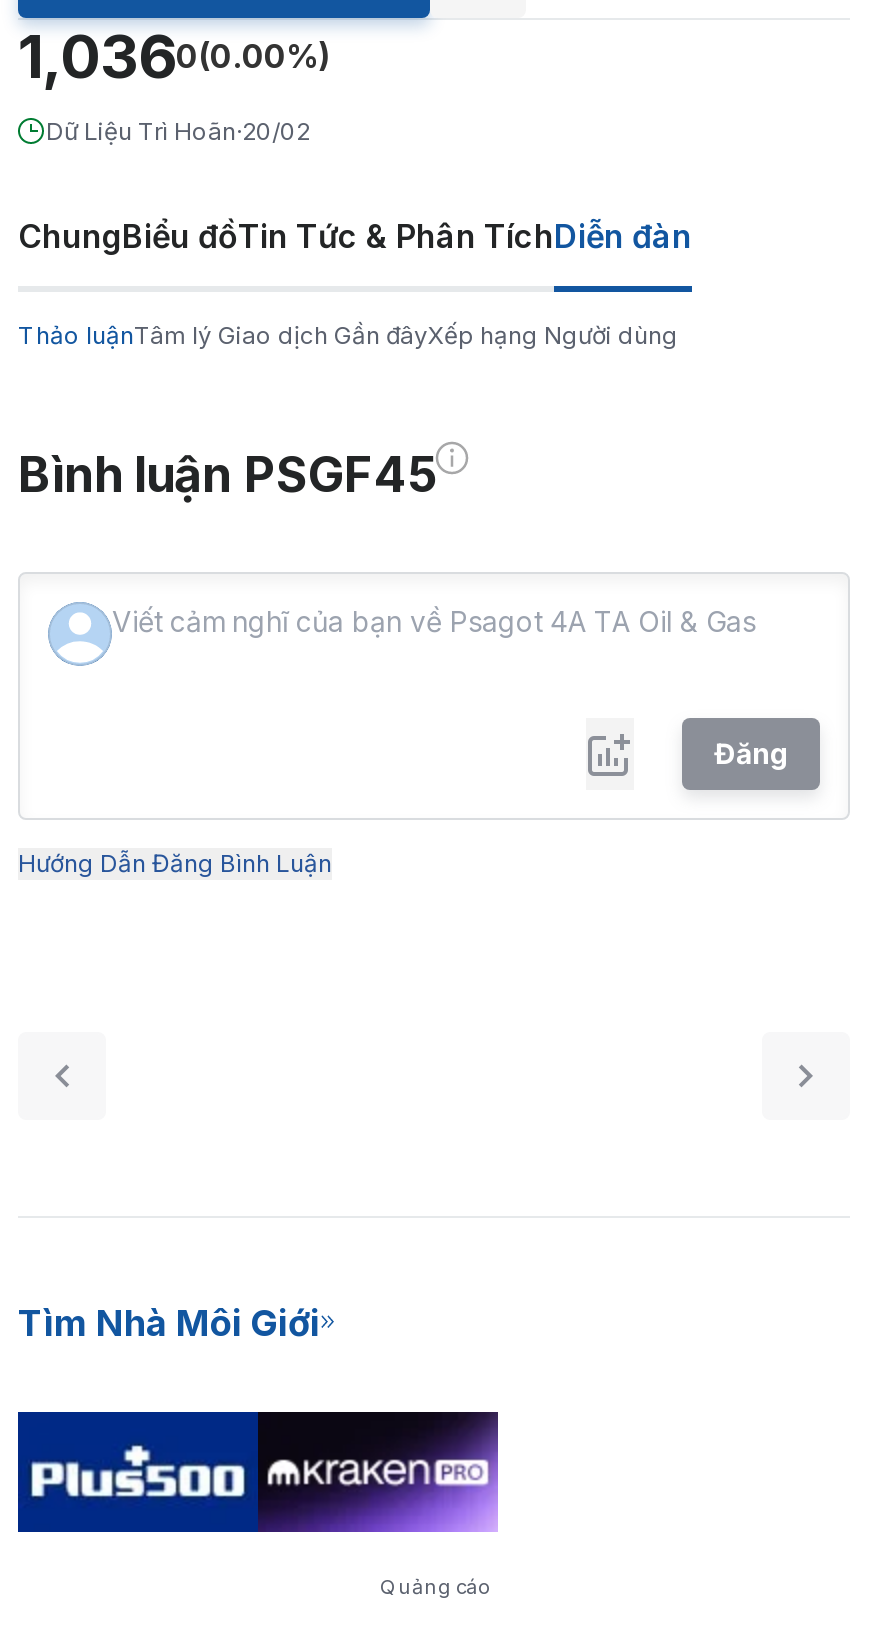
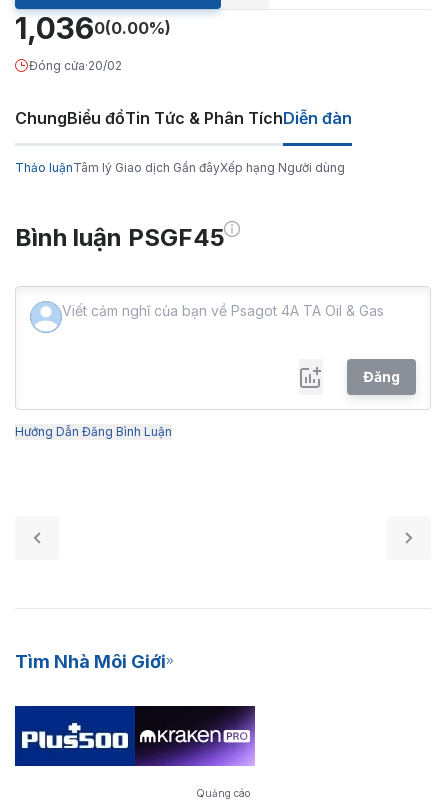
- Dữ Liệu Trì Hoãn·20/02
+ Đóng cửa·20/02
